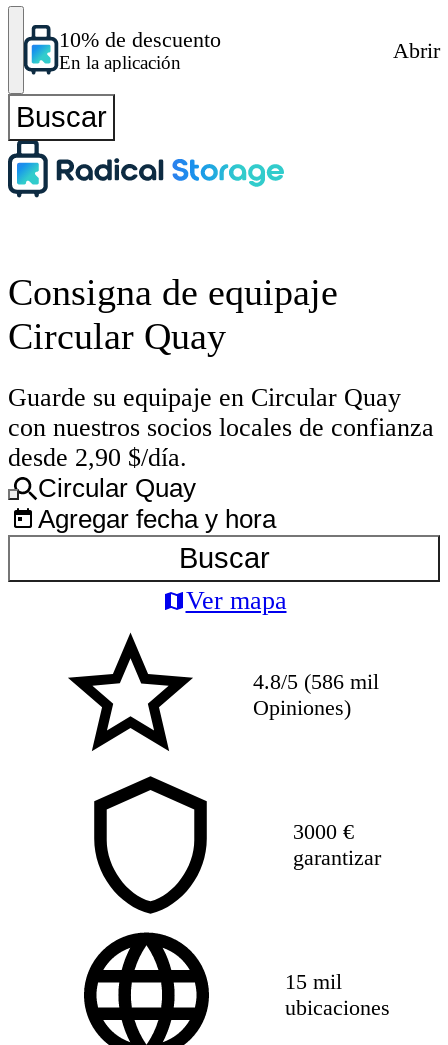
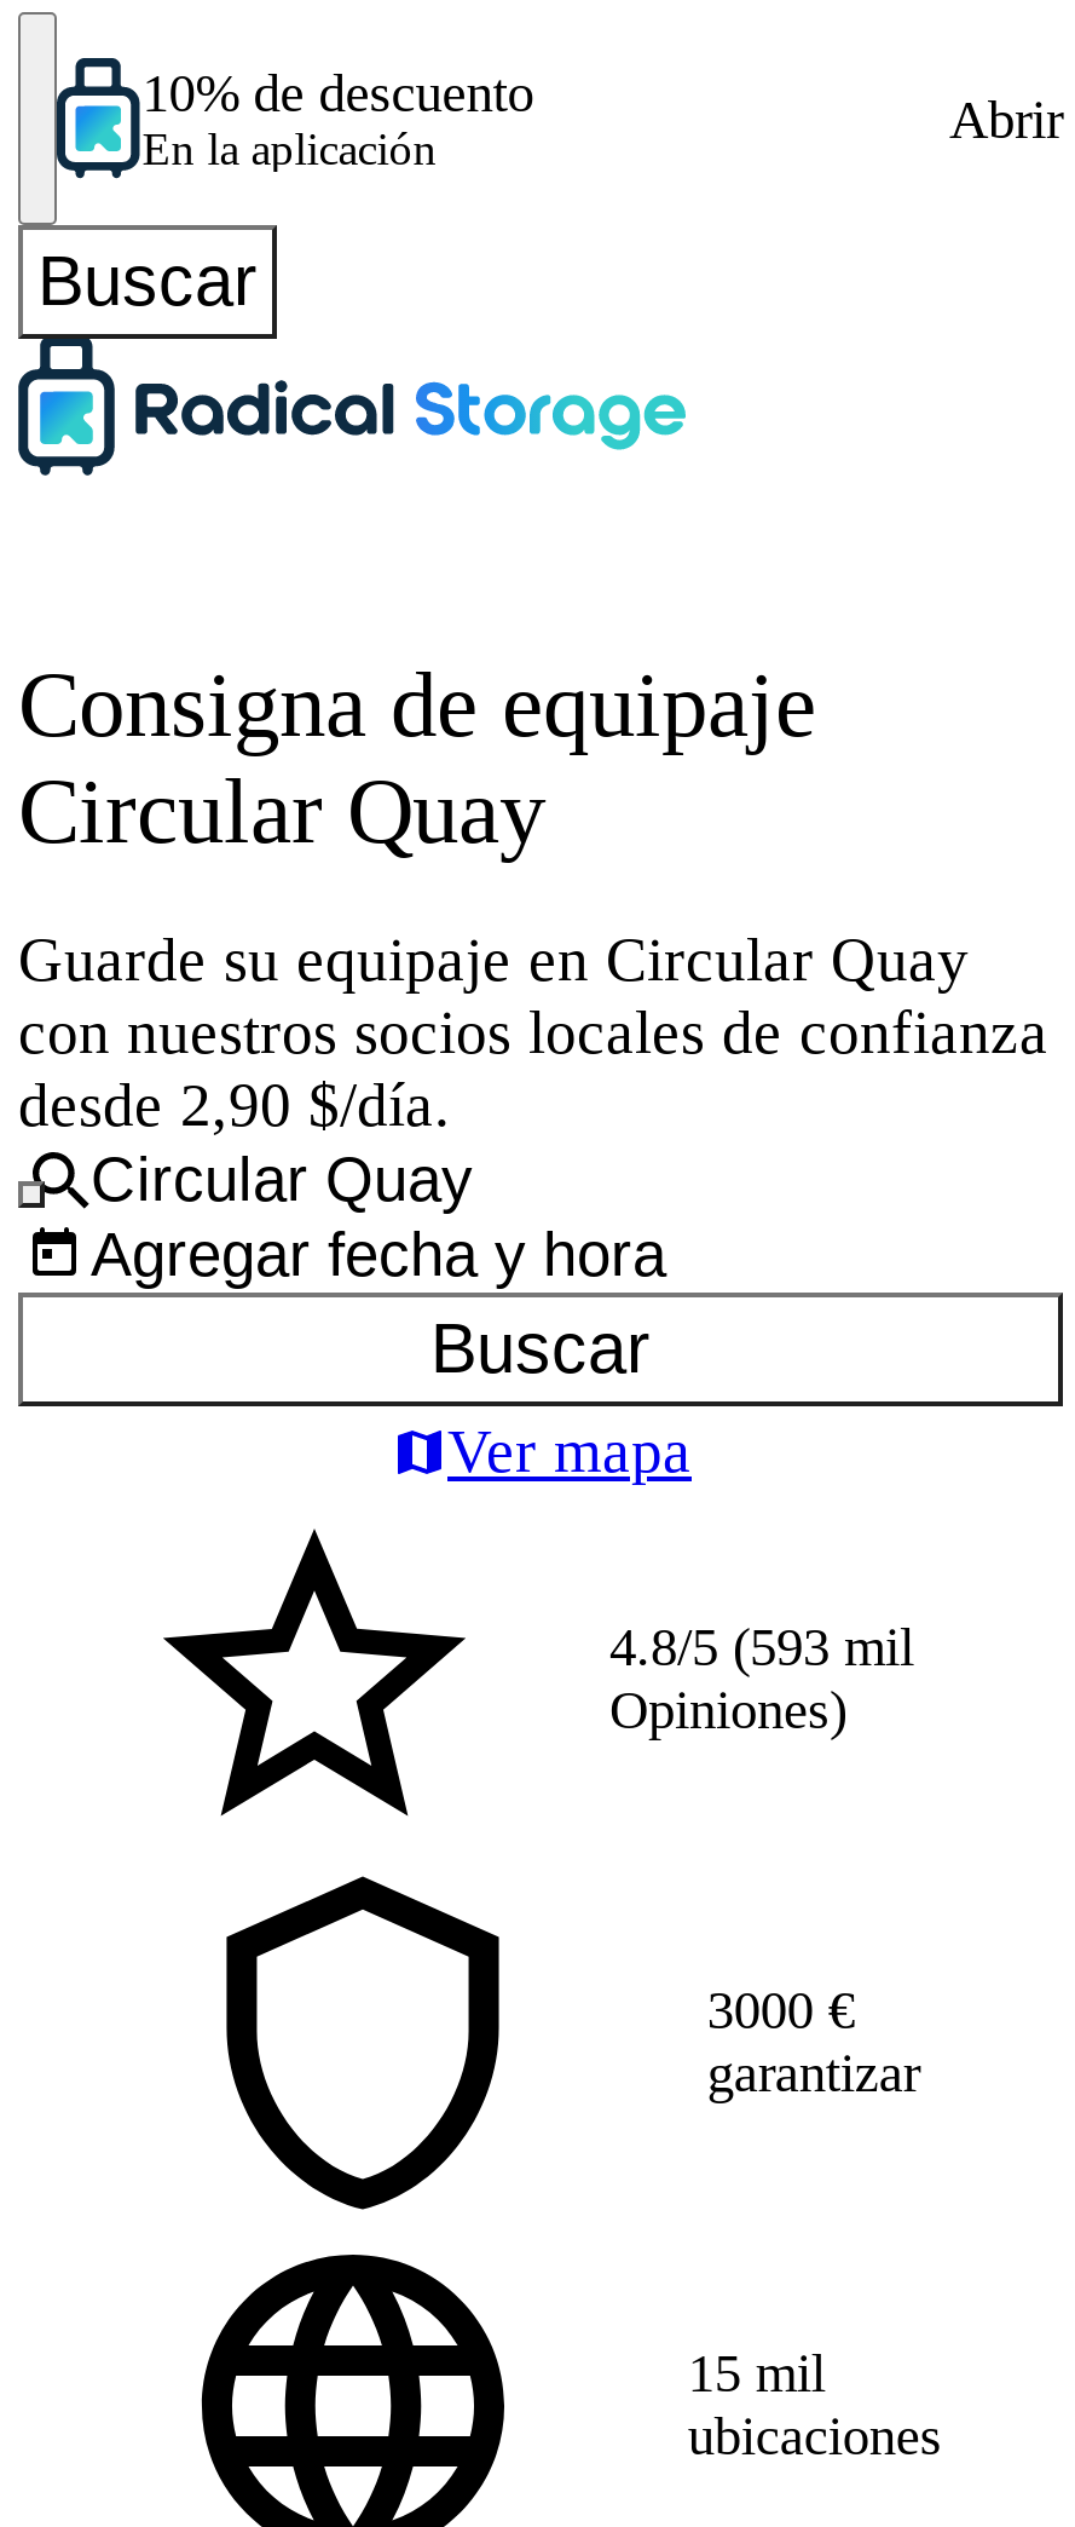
- 4.8/5 (586 mil
+ 4.8/5 (593 mil
